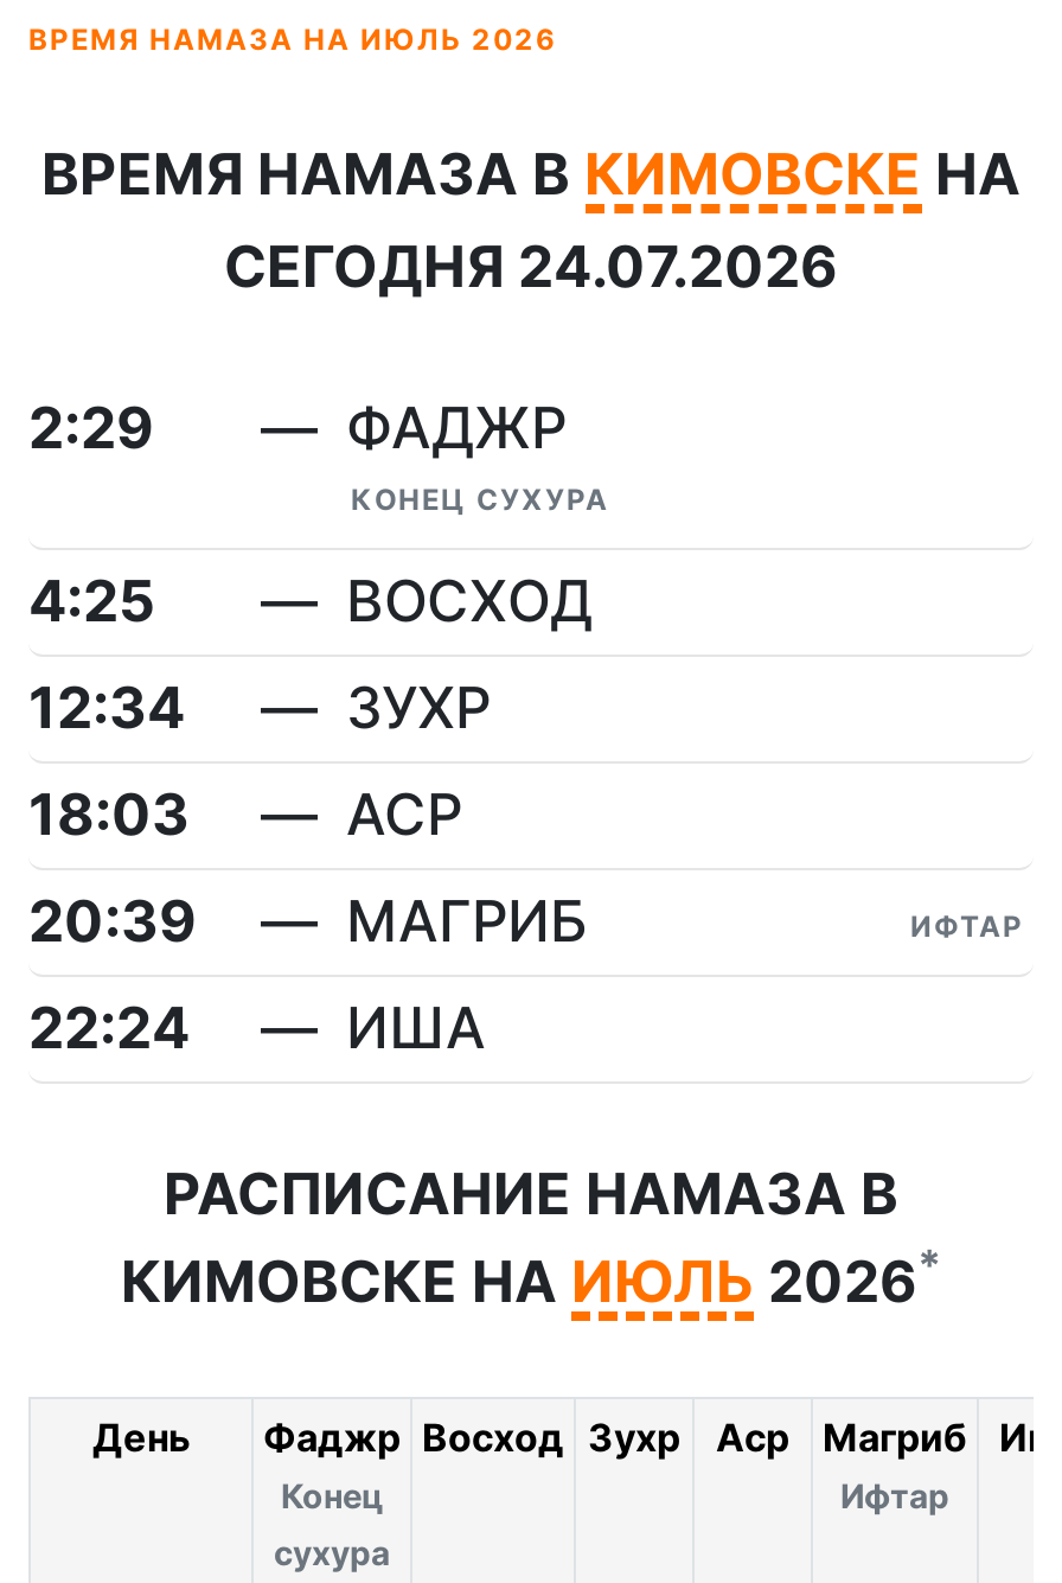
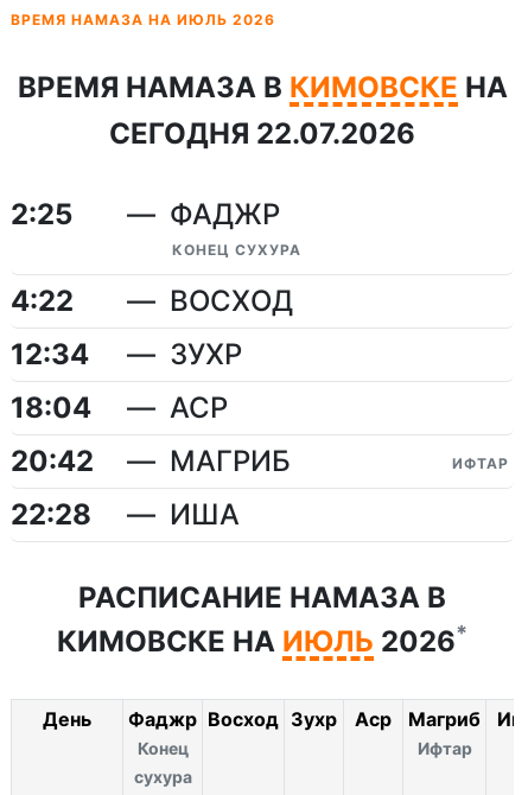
- СЕГОДНЯ 24.07.2026
+ СЕГОДНЯ 22.07.2026

- 2:29
+ 2:25

- 4:25
+ 4:22

- 18:03
+ 18:04

- 20:39
+ 20:42

- 22:24
+ 22:28
